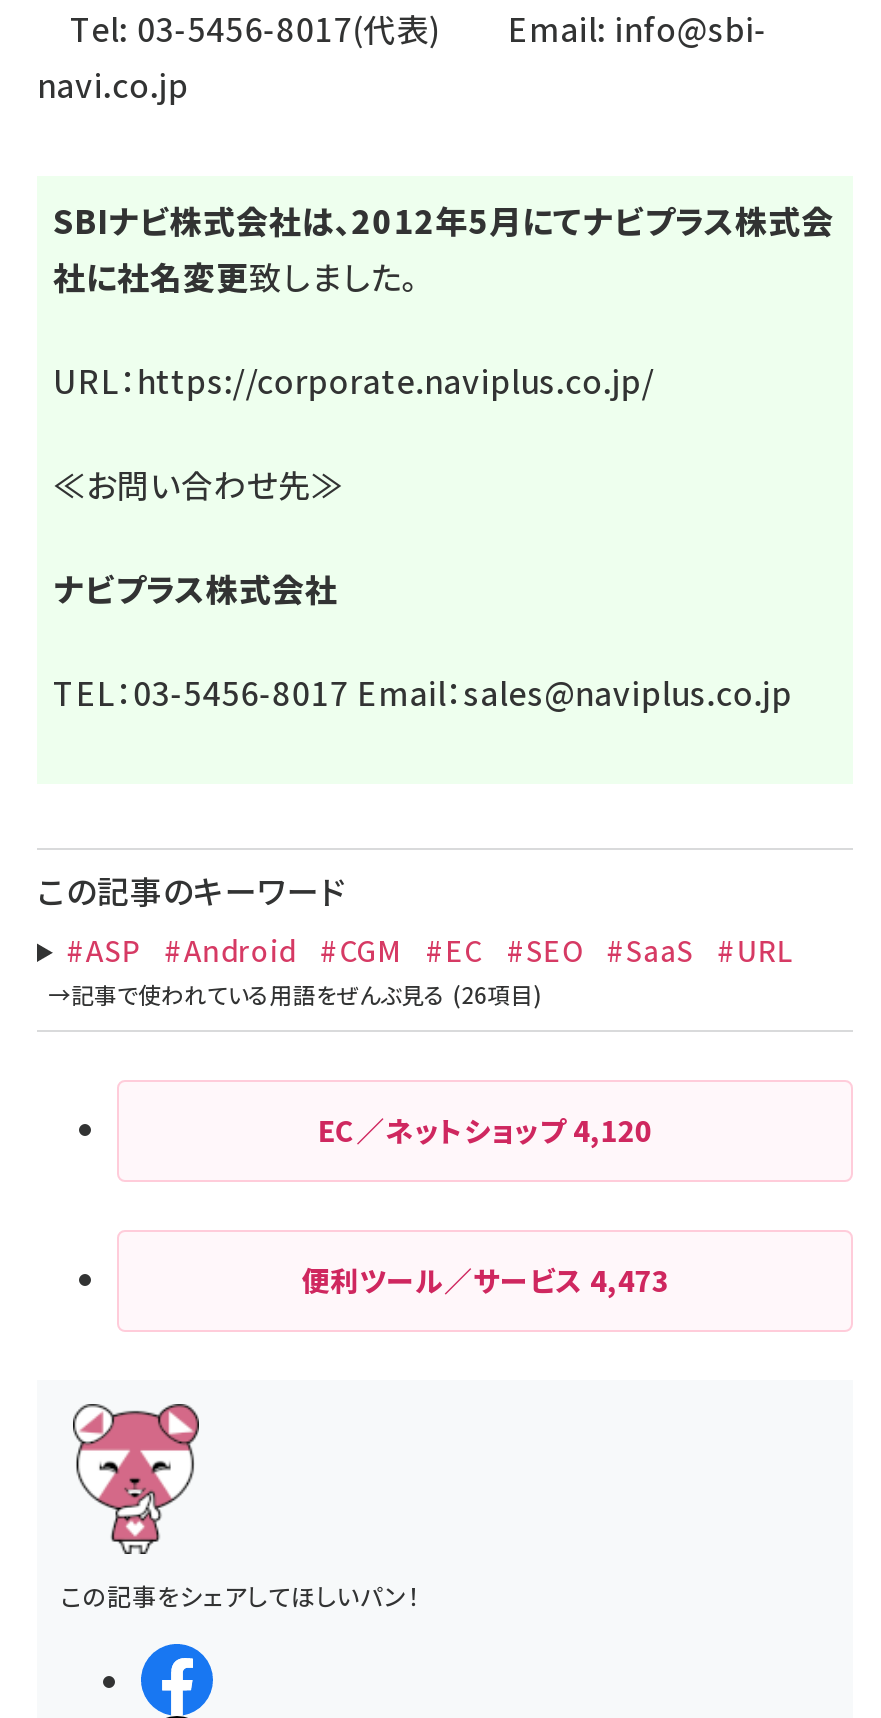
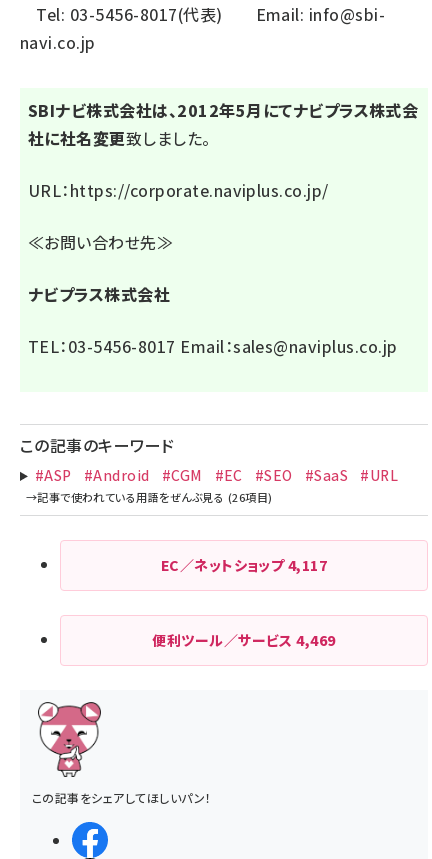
- EC／ネットショップ4,120
+ EC／ネットショップ4,117

- 便利ツール／サービス4,473
+ 便利ツール／サービス4,469
